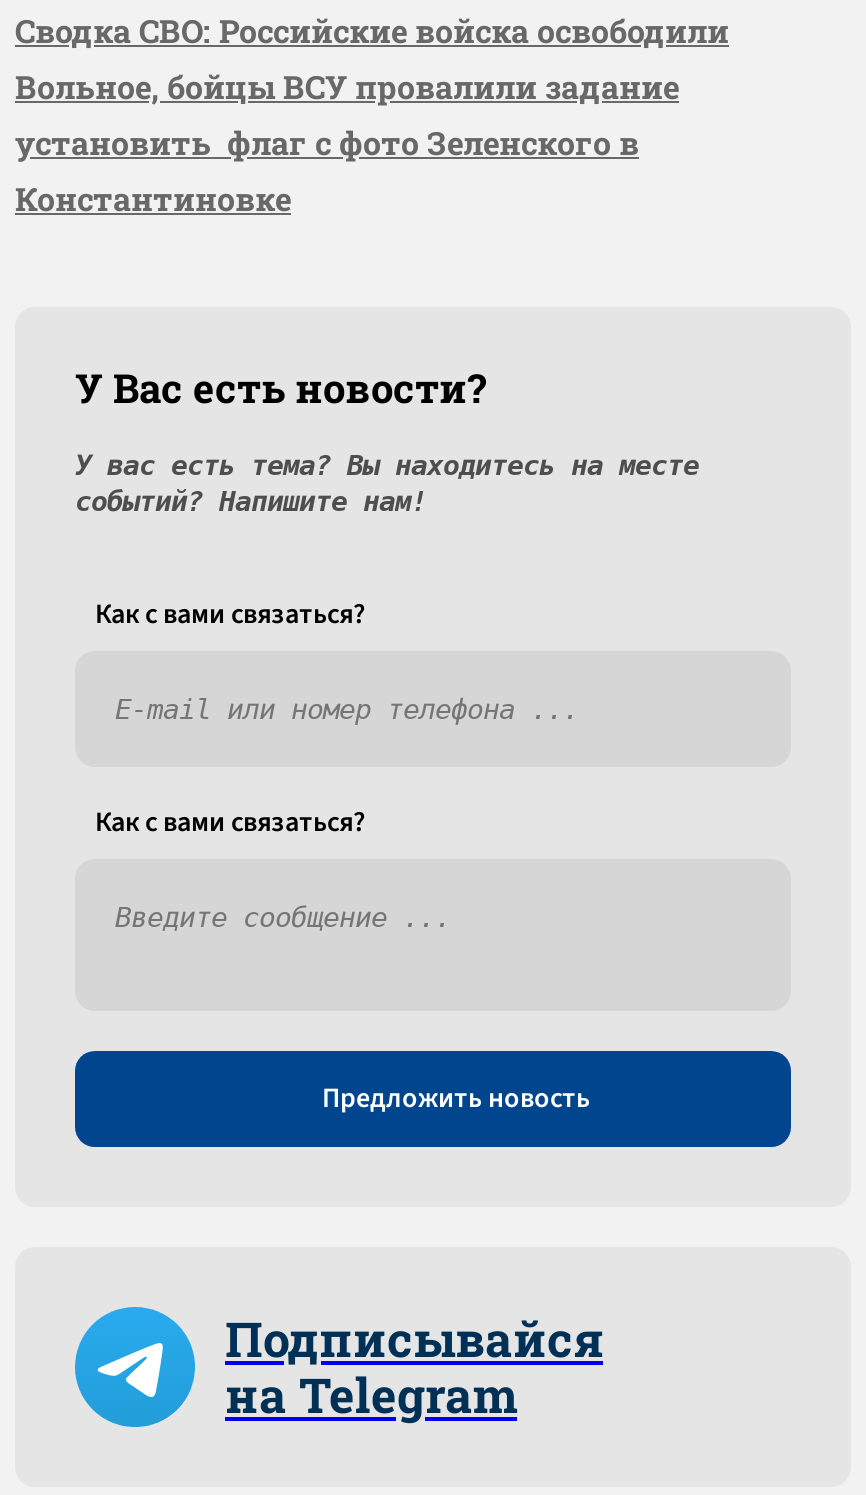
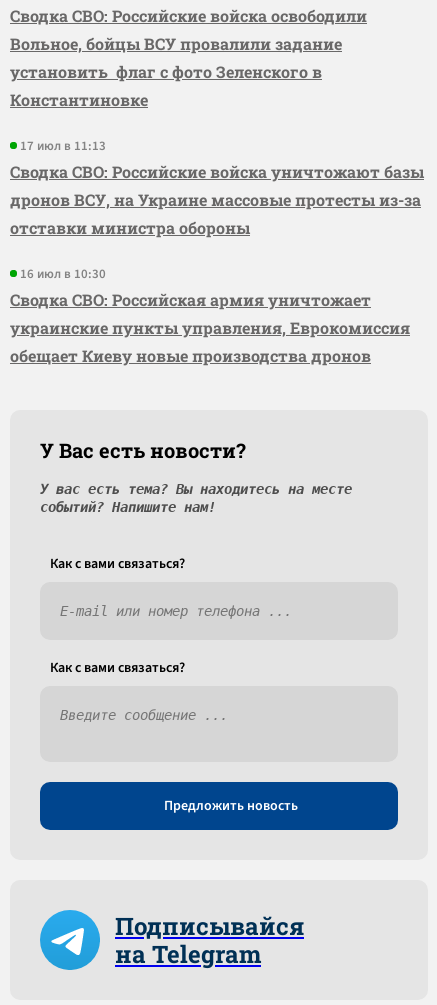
+ 17 июл в 11:13
+ Сводка СВО: Российские войска уничтожают базы
+ дронов ВСУ, на Украине массовые протесты из-за
+ отставки министра обороны
+ 16 июл в 10:30
+ Сводка СВО: Российская армия уничтожает
+ украинские пункты управления, Еврокомиссия
+ обещает Киеву новые производства дронов
